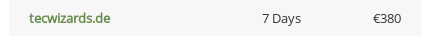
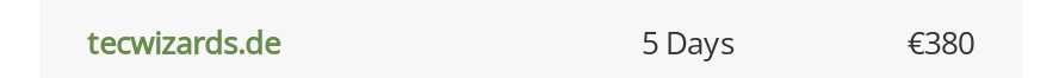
- 7 Days
+ 5 Days
